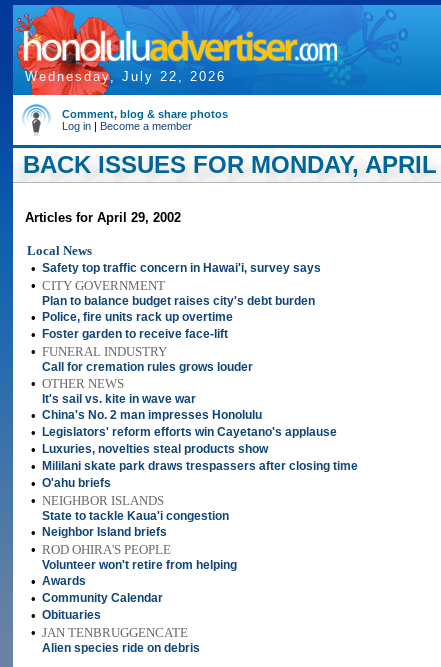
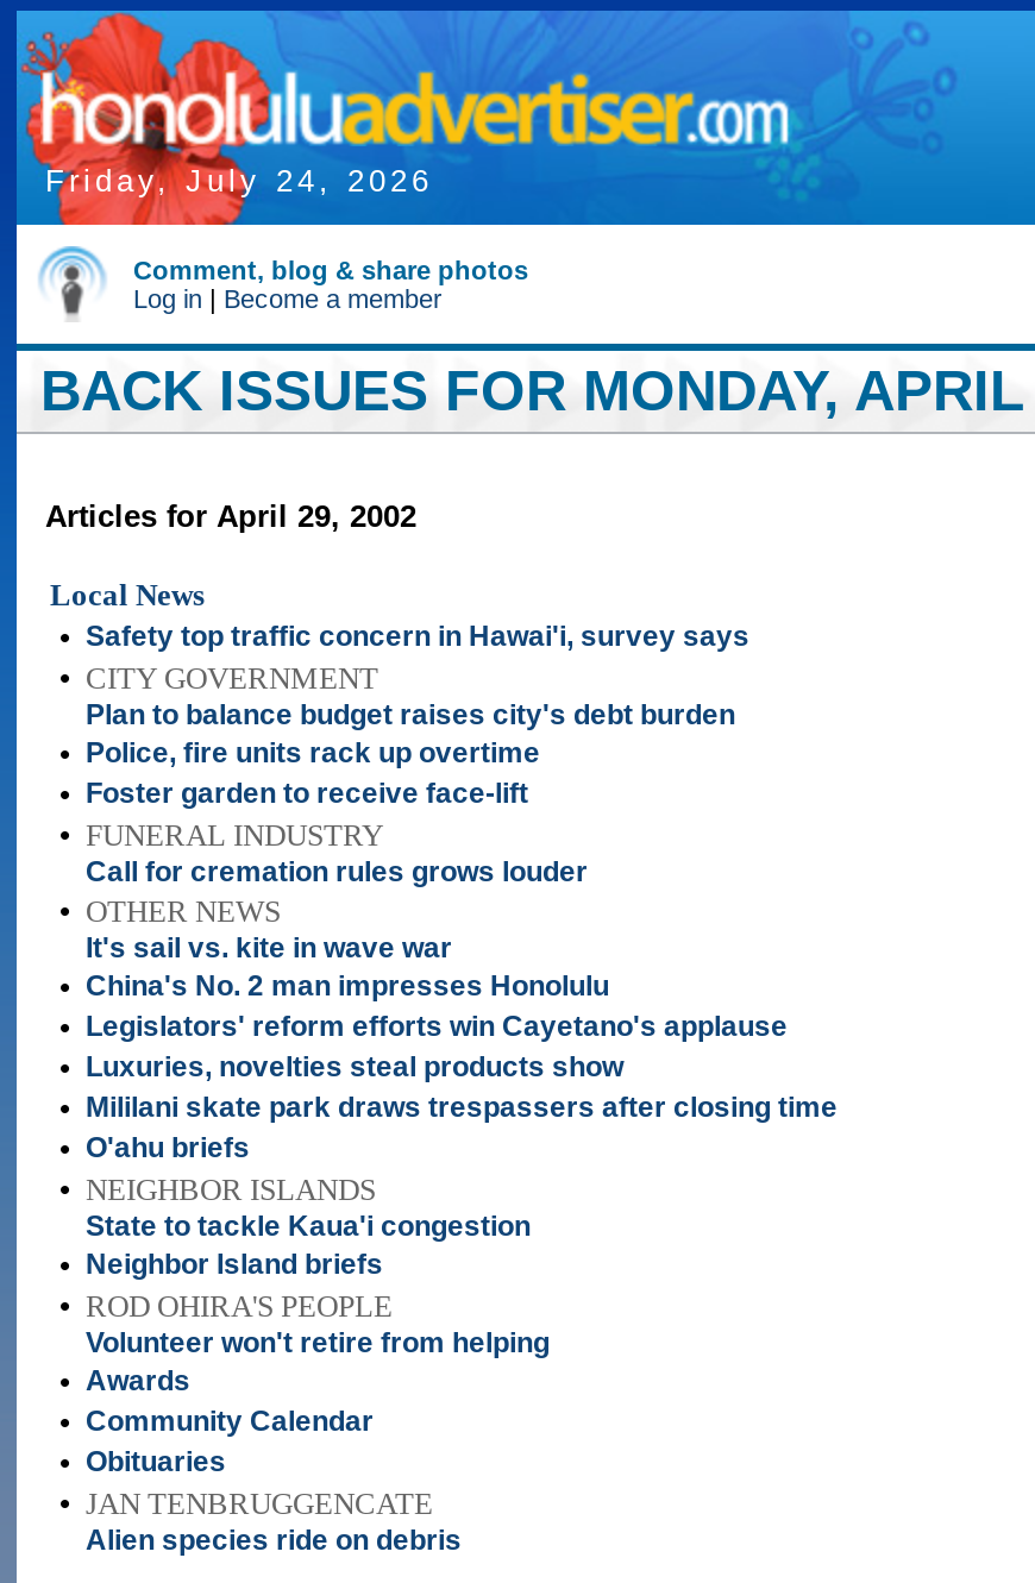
- Wednesday, July 22, 2026
+ Friday, July 24, 2026
